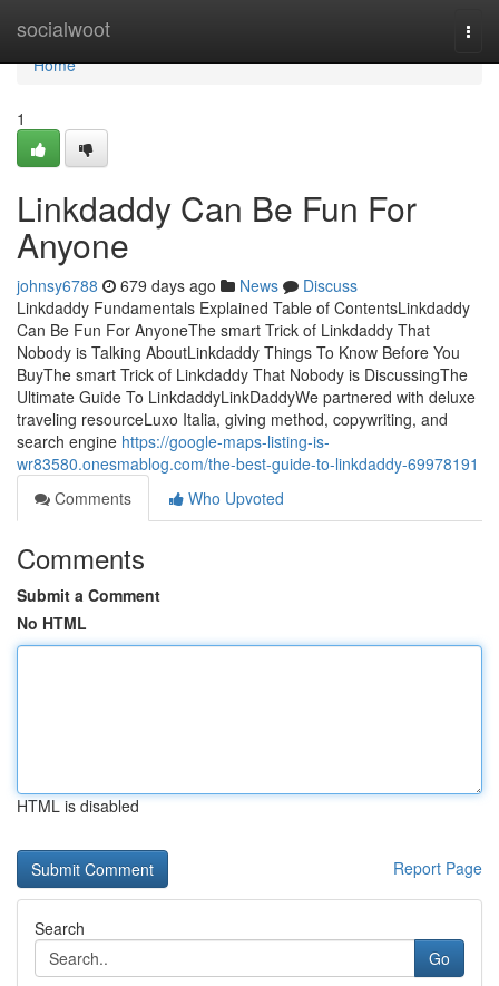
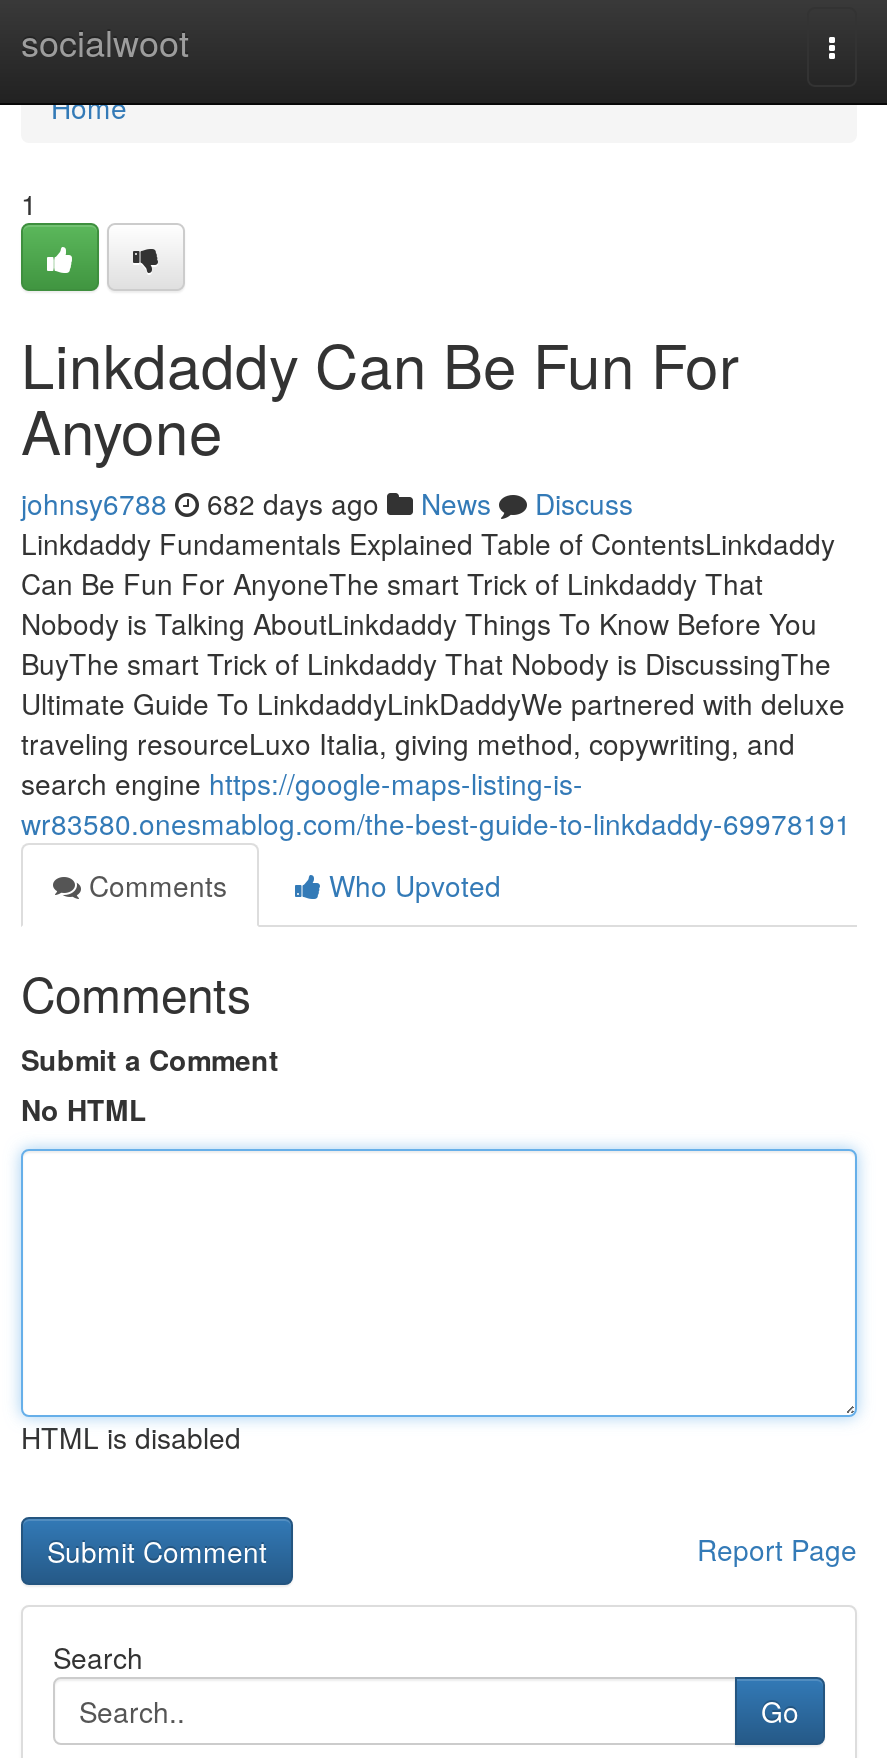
- johnsy6788 679 days ago News Discuss
+ johnsy6788 682 days ago News Discuss
